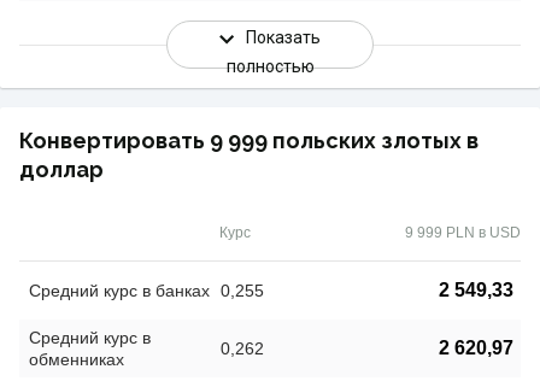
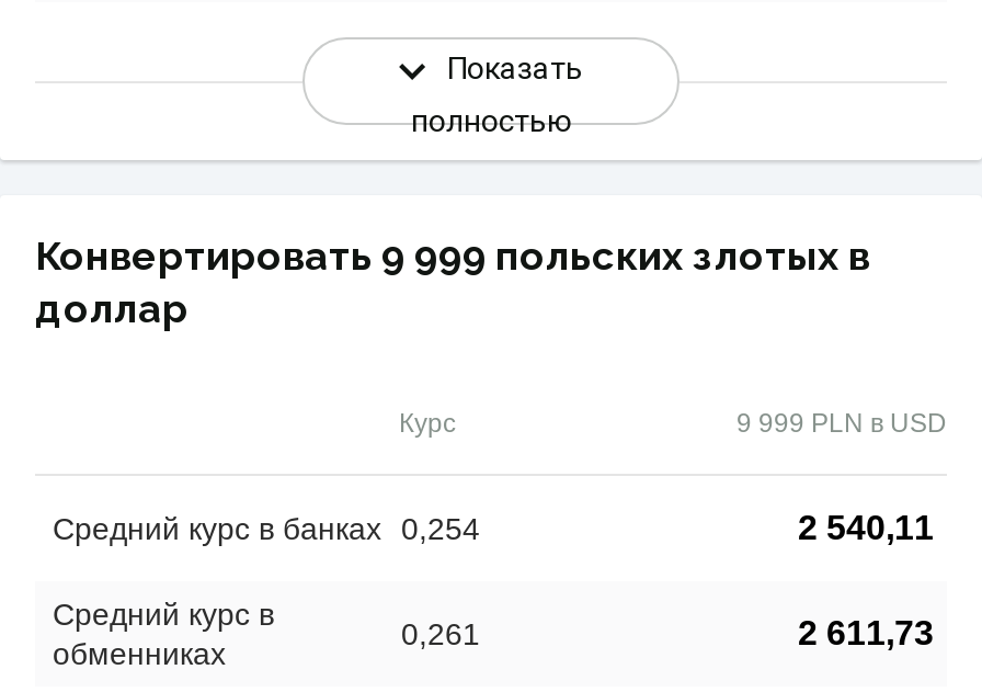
- Средний курс в банках 0,255
+ Средний курс в банках 0,254

- 2 549,33
+ 2 540,11

- 0,262
+ 0,261

- 2 620,97
+ 2 611,73
